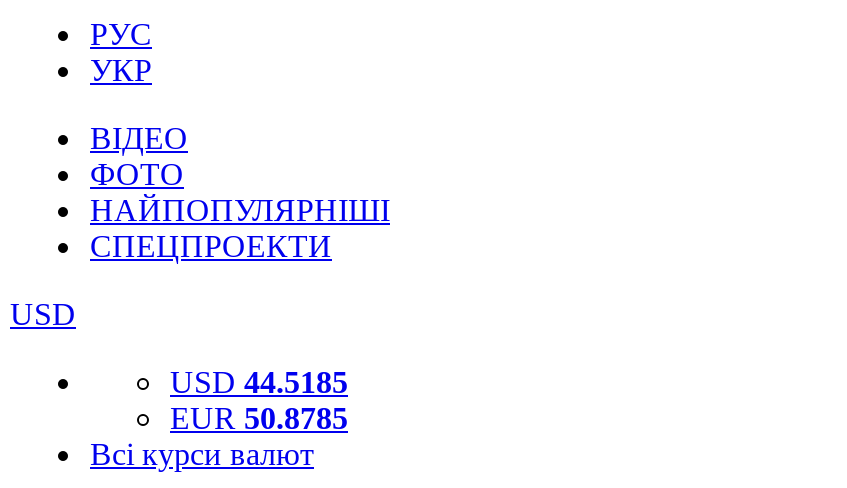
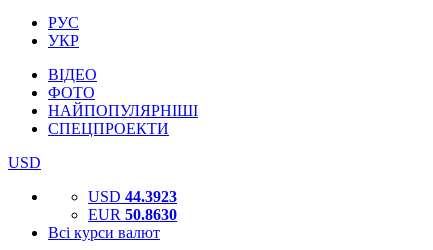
- USD 44.5185
+ USD 44.3923

- EUR 50.8785
+ EUR 50.8630
